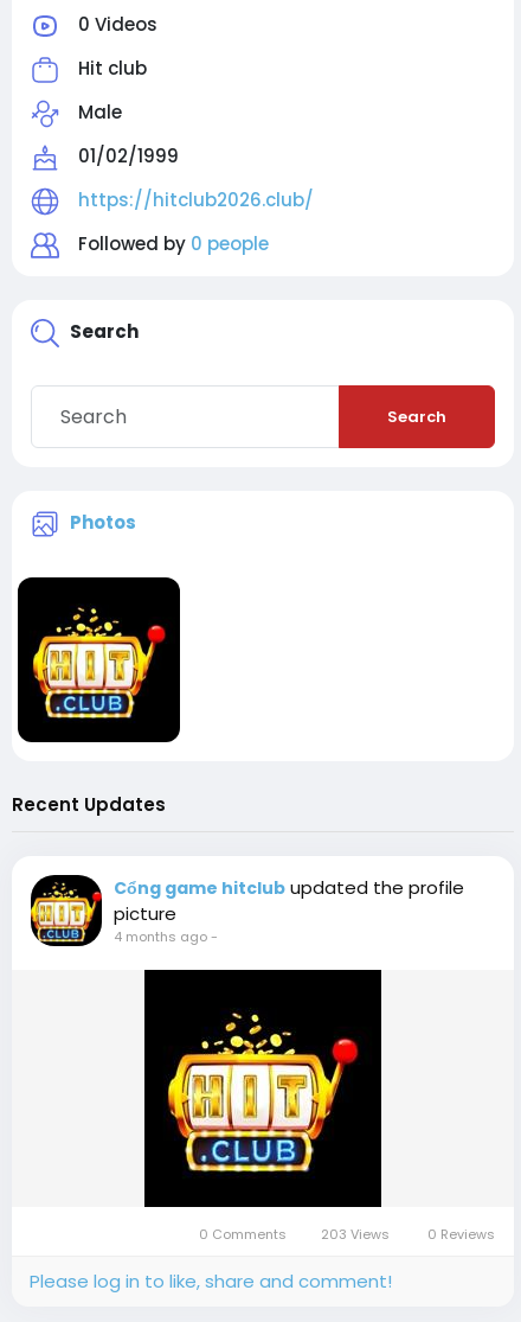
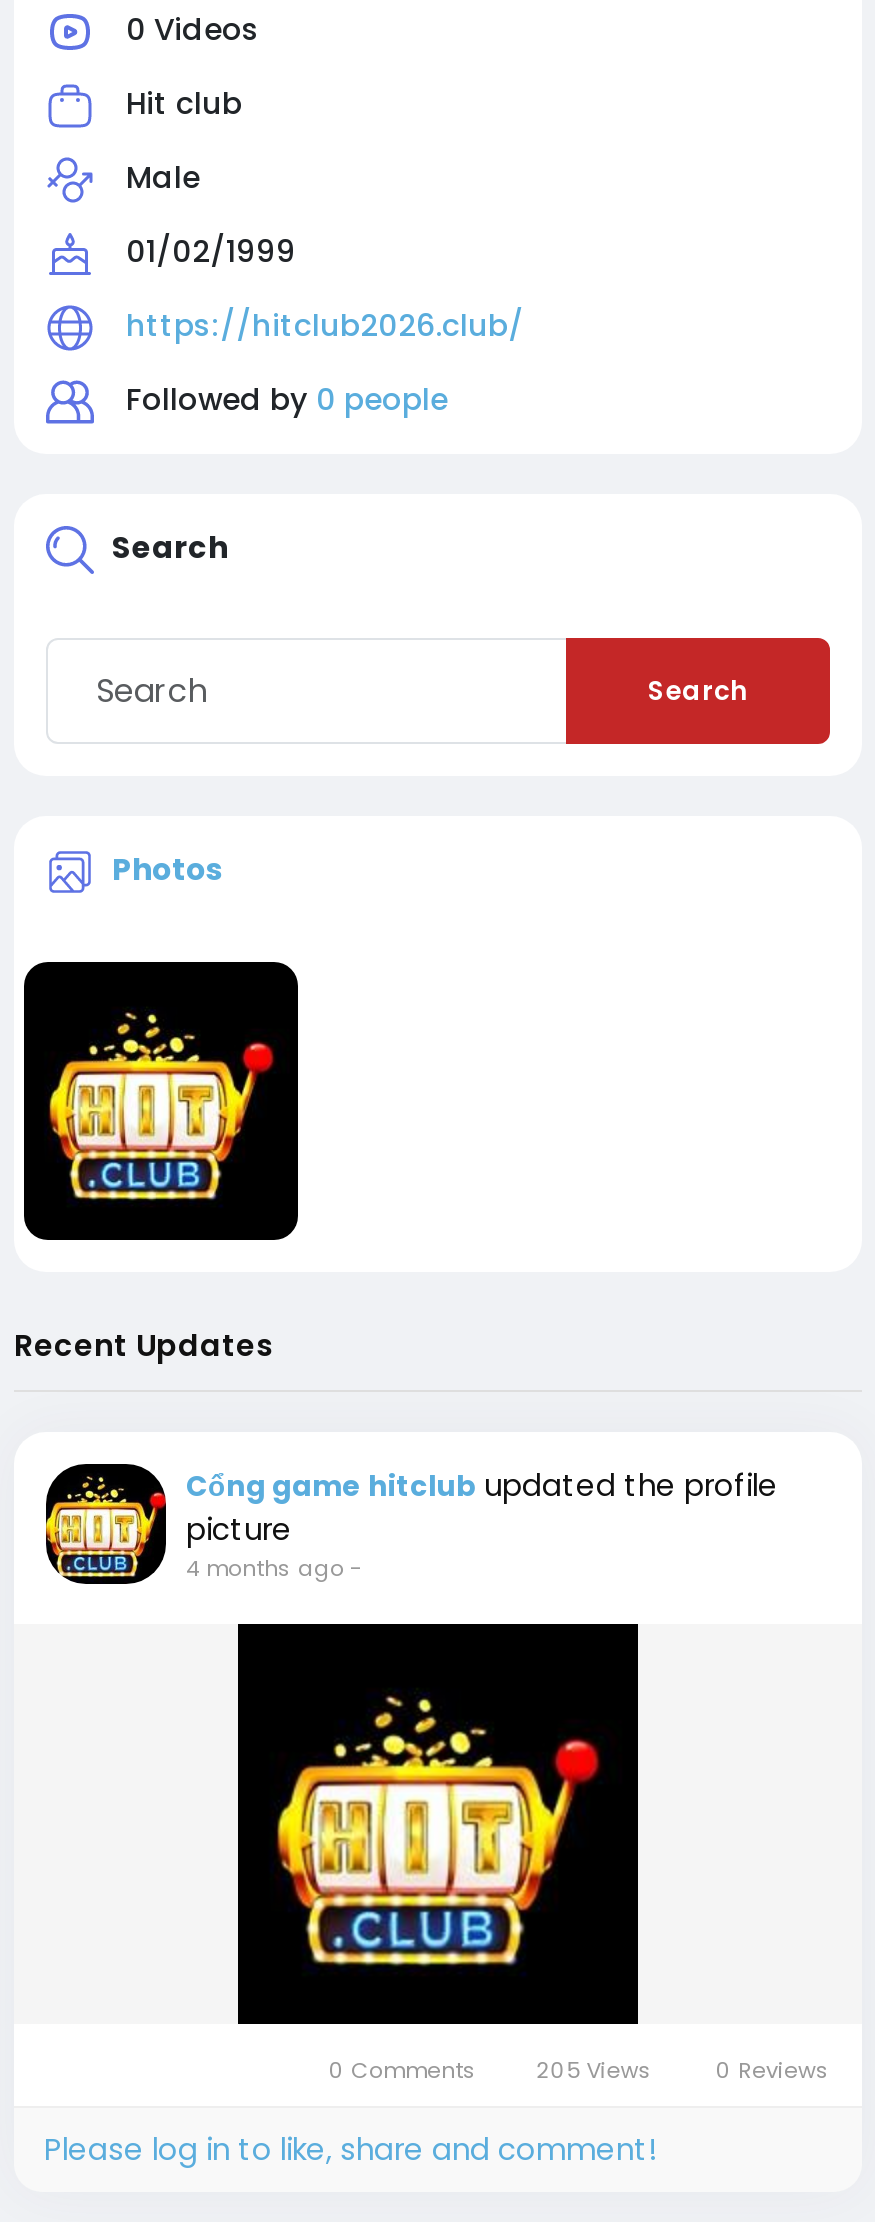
- 0 Comments 203 Views 0 Reviews
+ 0 Comments 205 Views 0 Reviews
